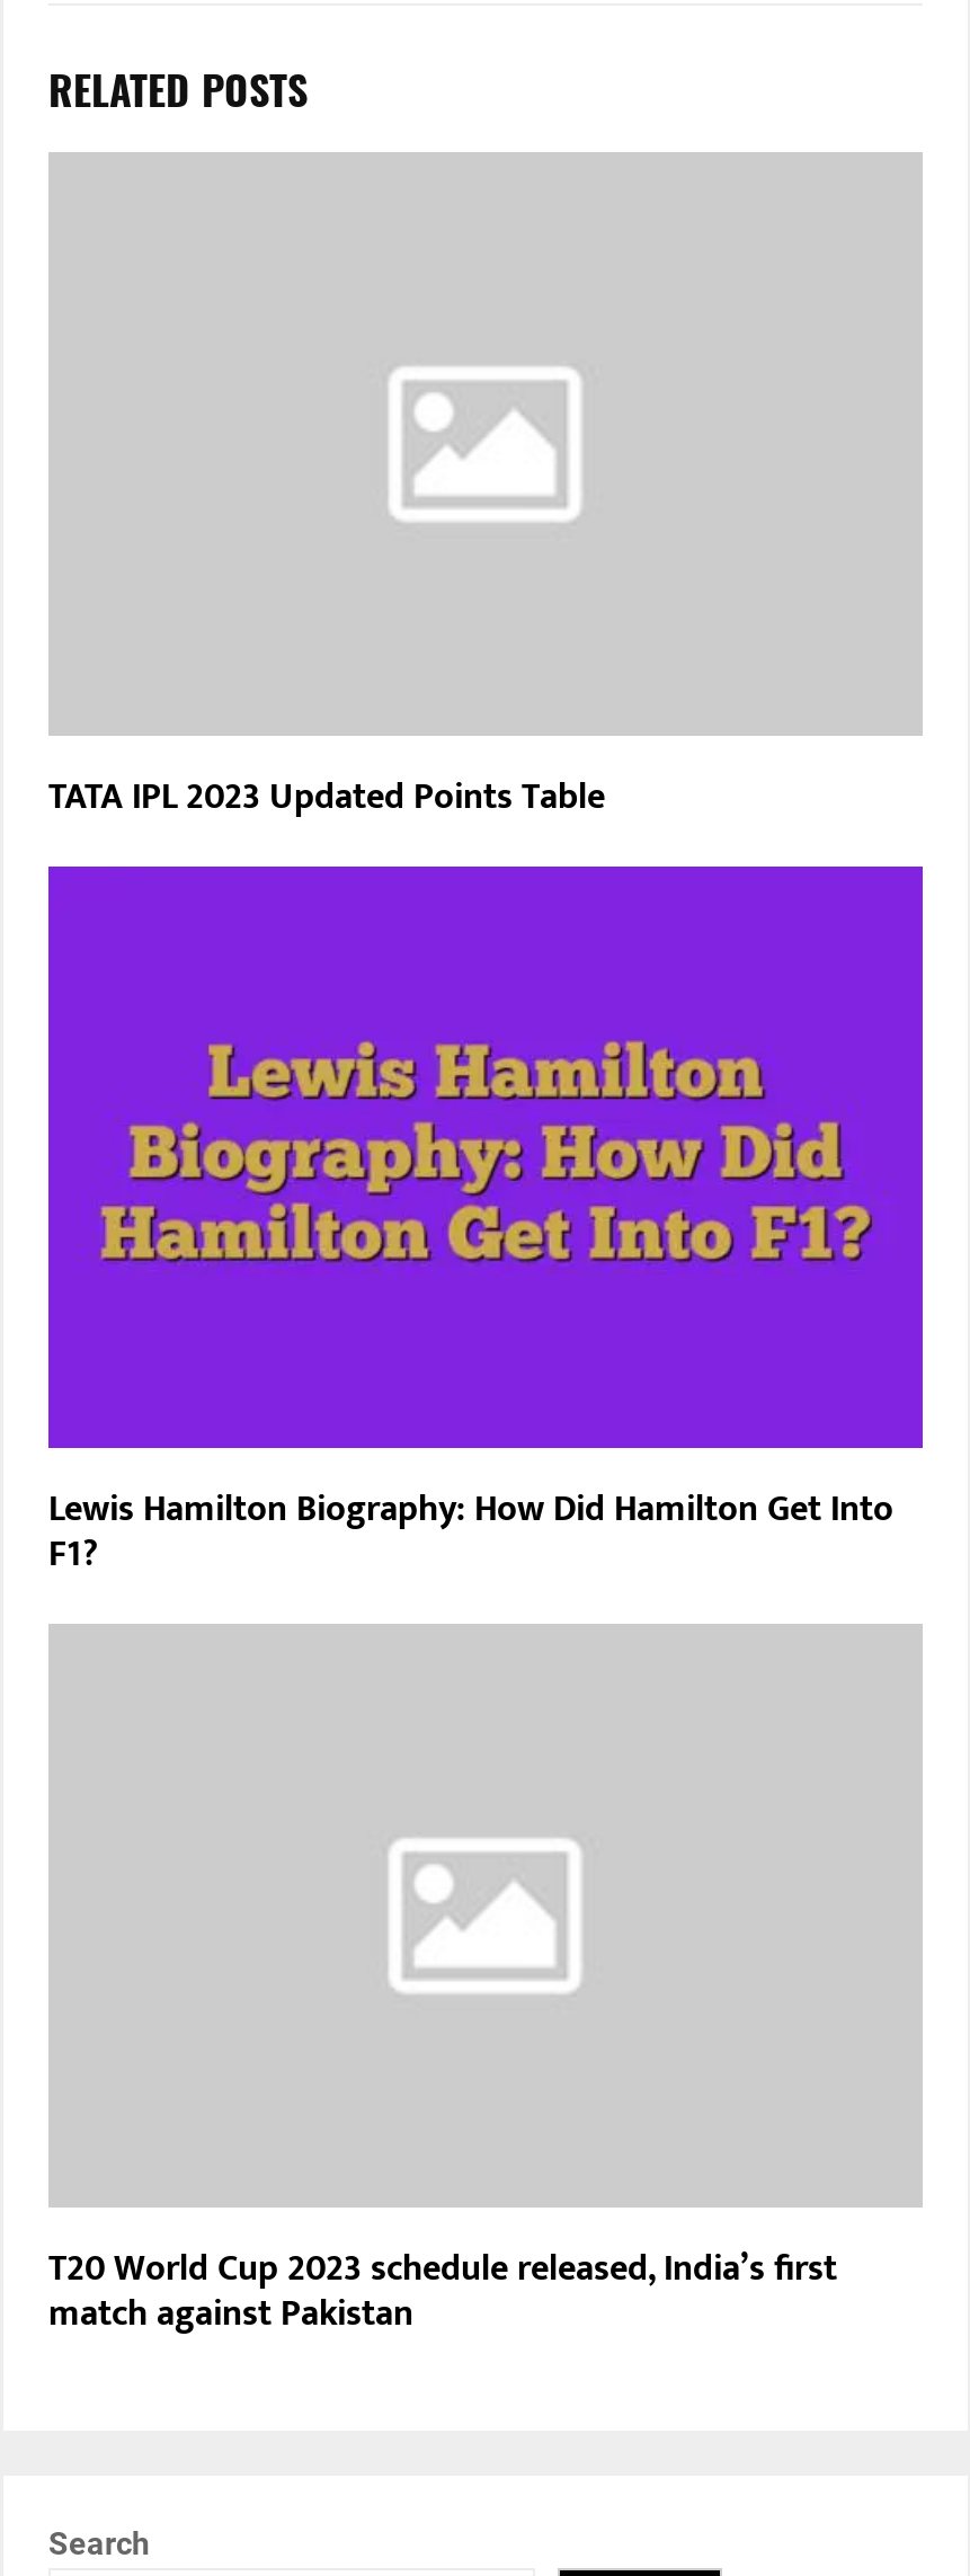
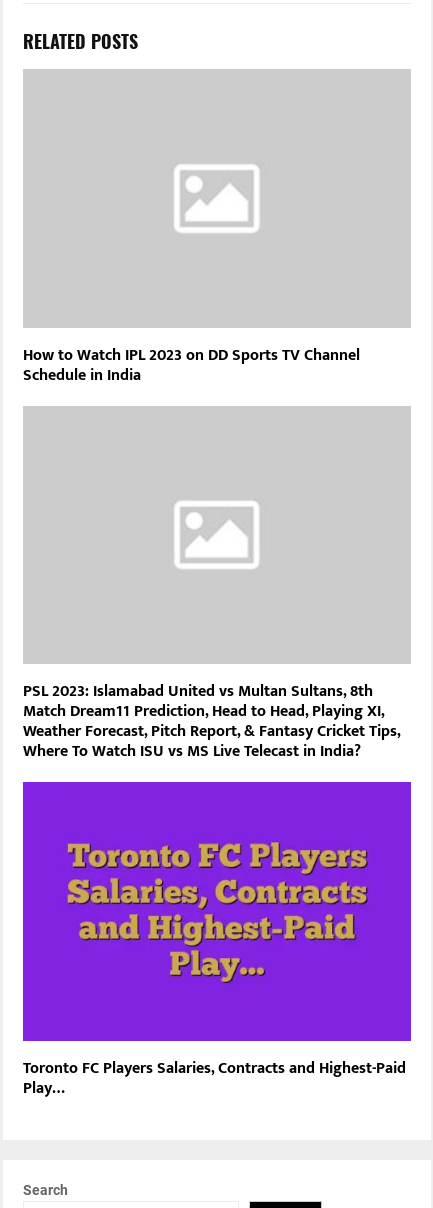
+ [image]

- TATA IPL 2023 Updated Points Table
+ How to Watch IPL 2023 on DD Sports TV Channel
+ Schedule in India

- [image]

- Lewis Hamilton Biography: How Did Hamilton Get Into
- F1?
+ PSL 2023: Islamabad United vs Multan Sultans, 8th
+ Match Dream11 Prediction, Head to Head, Playing XI,
+ Weather Forecast, Pitch Report, & Fantasy Cricket Tips,
+ Where To Watch ISU vs MS Live Telecast in India?

- T20 World Cup 2023 schedule released, India’s first
- match against Pakistan
+ Toronto FC Players Salaries, Contracts and Highest-Paid
+ Play…
